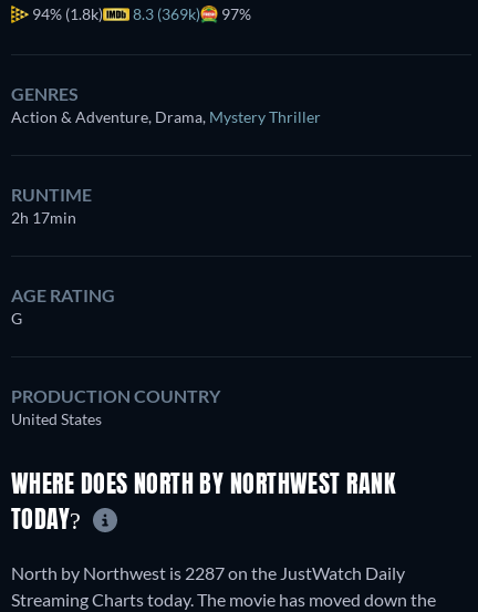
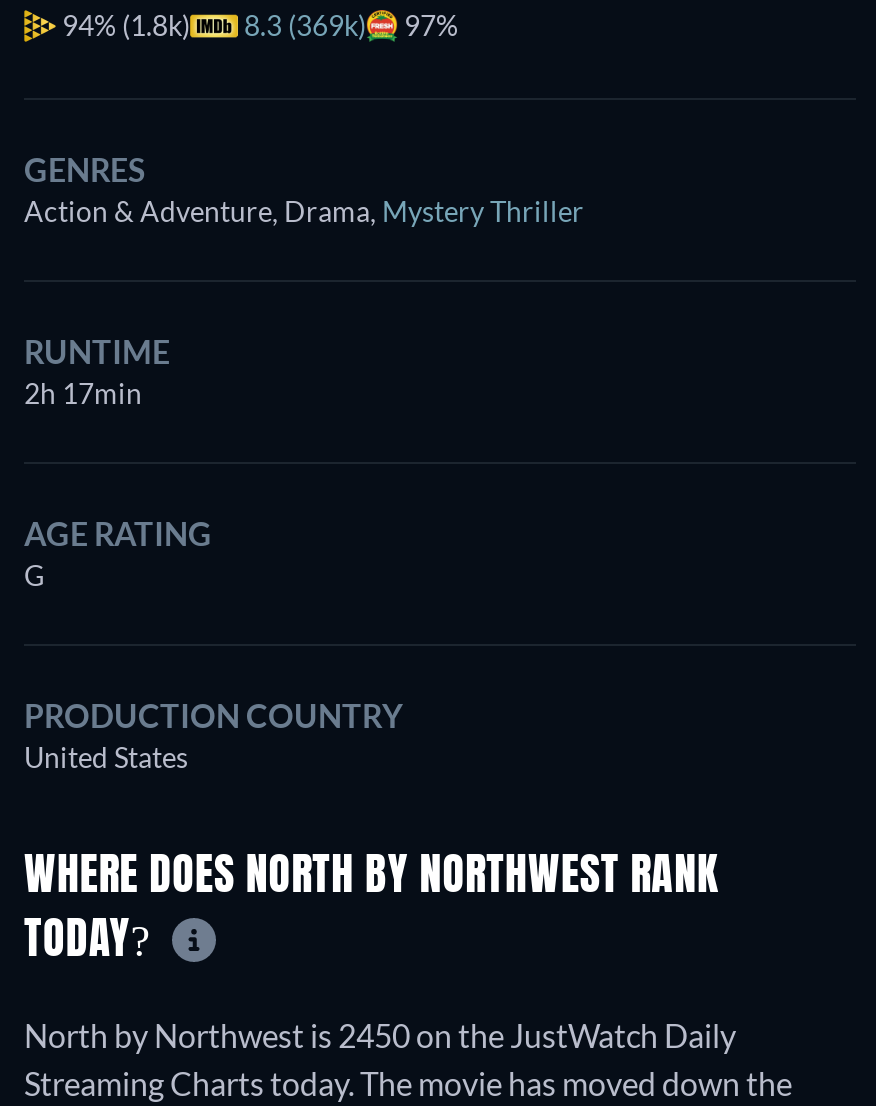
- North by Northwest is 2287 on the JustWatch Daily
+ North by Northwest is 2450 on the JustWatch Daily
